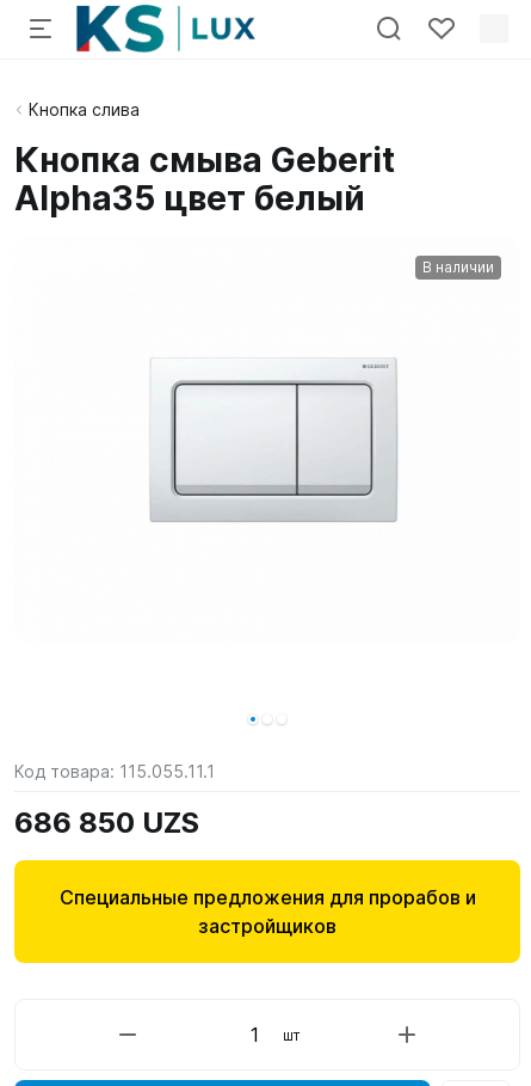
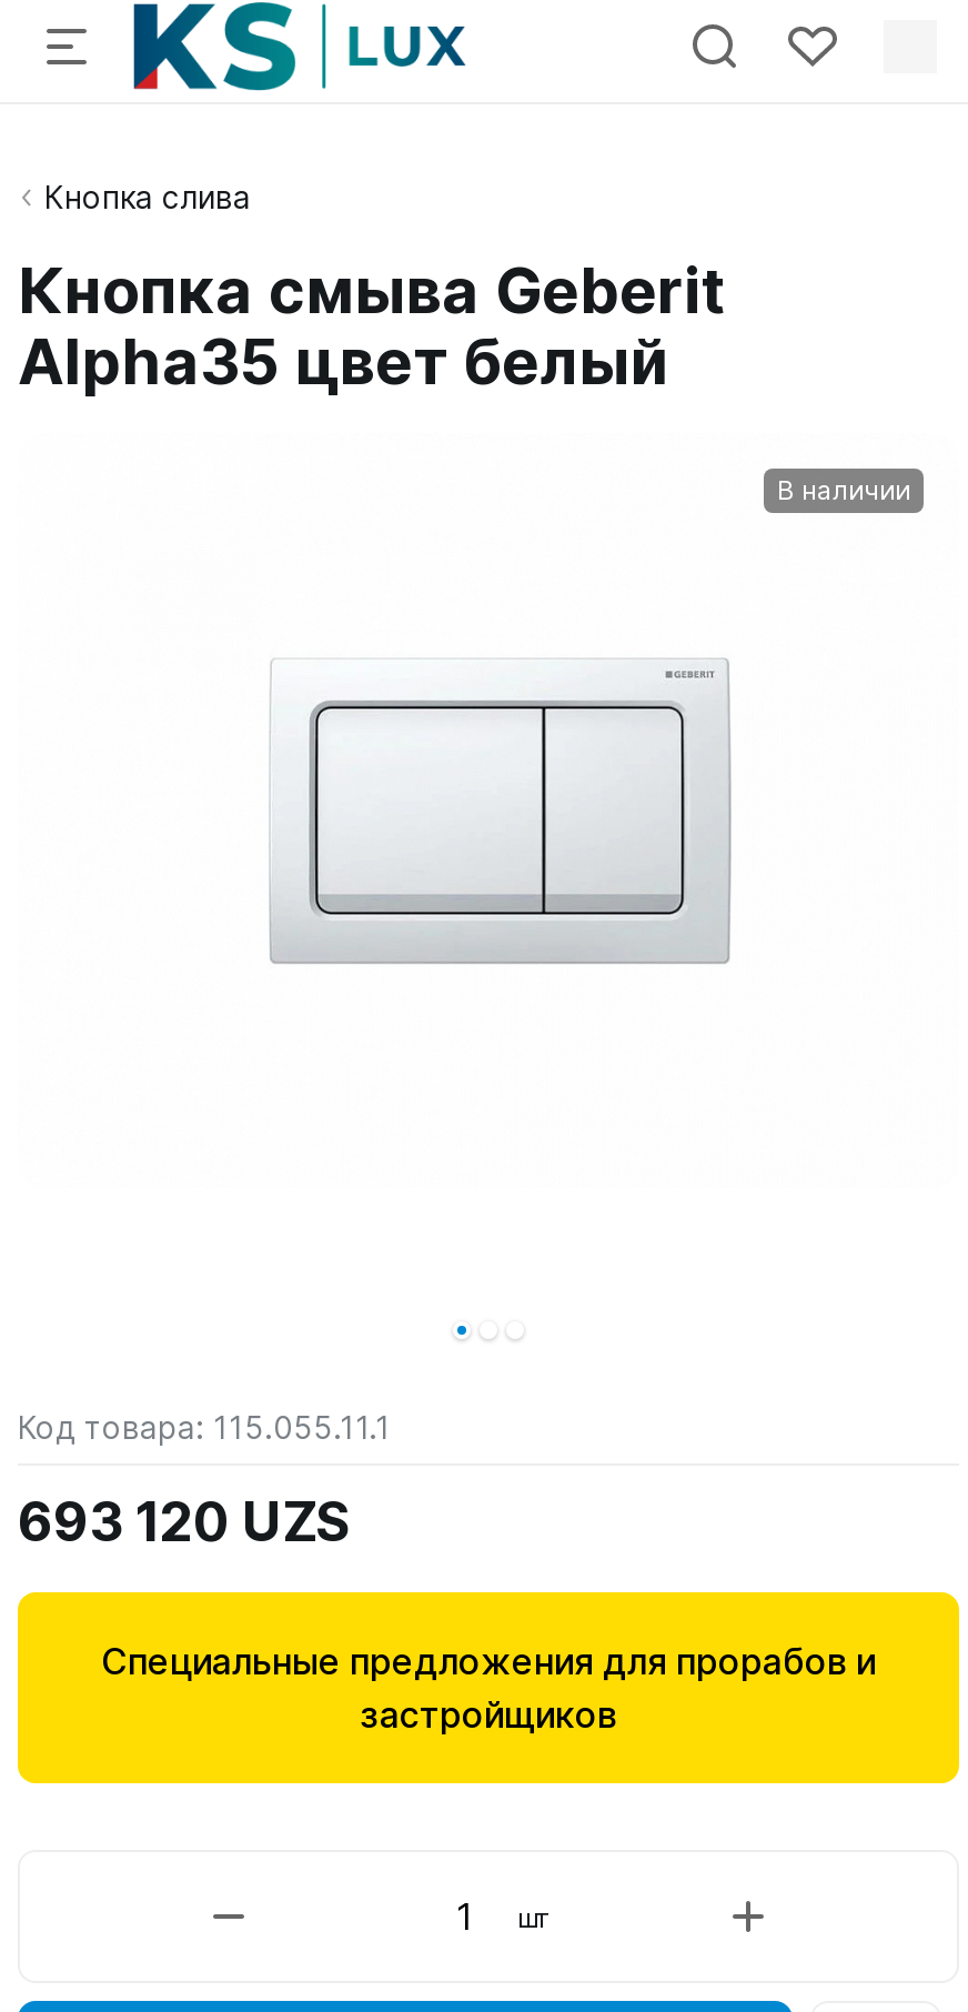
- 686 850 UZS
+ 693 120 UZS
